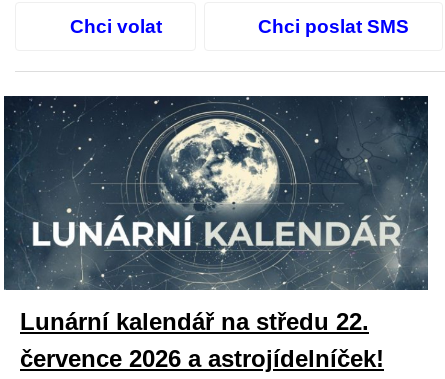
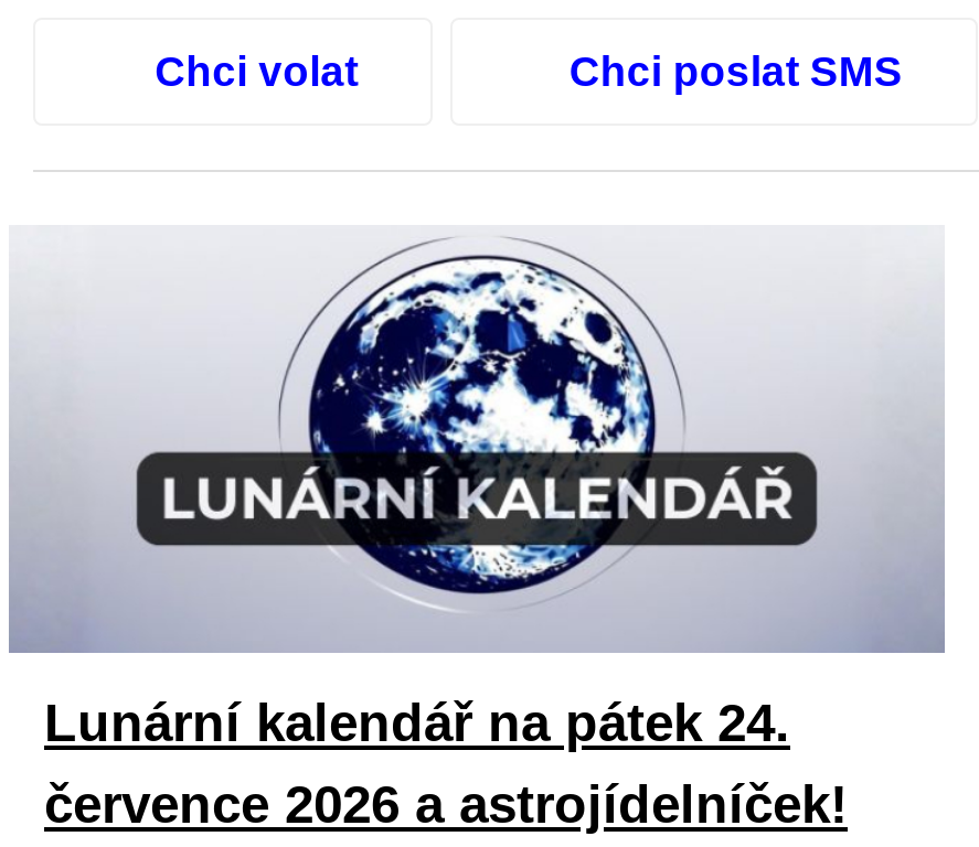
- [image]
- Lunární kalendář na středu 22.
+ [image]
+ Lunární kalendář na pátek 24.
